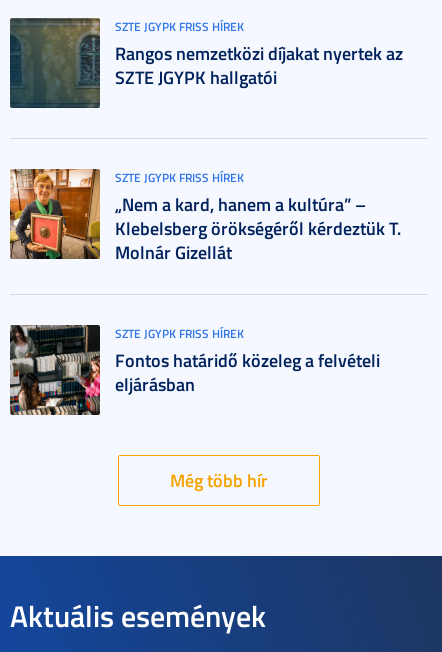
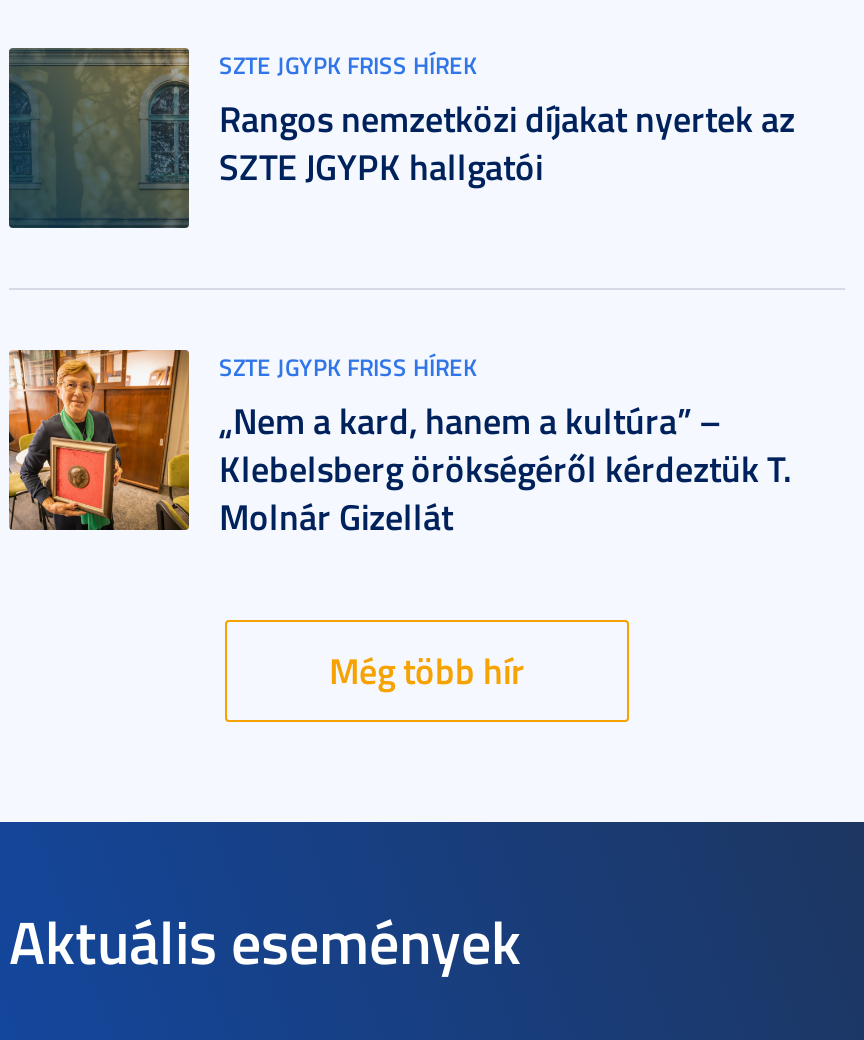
- [image]
- SZTE JGYPK FRISS HÍREK
- Fontos határidő közeleg a felvételi
- eljárásban
